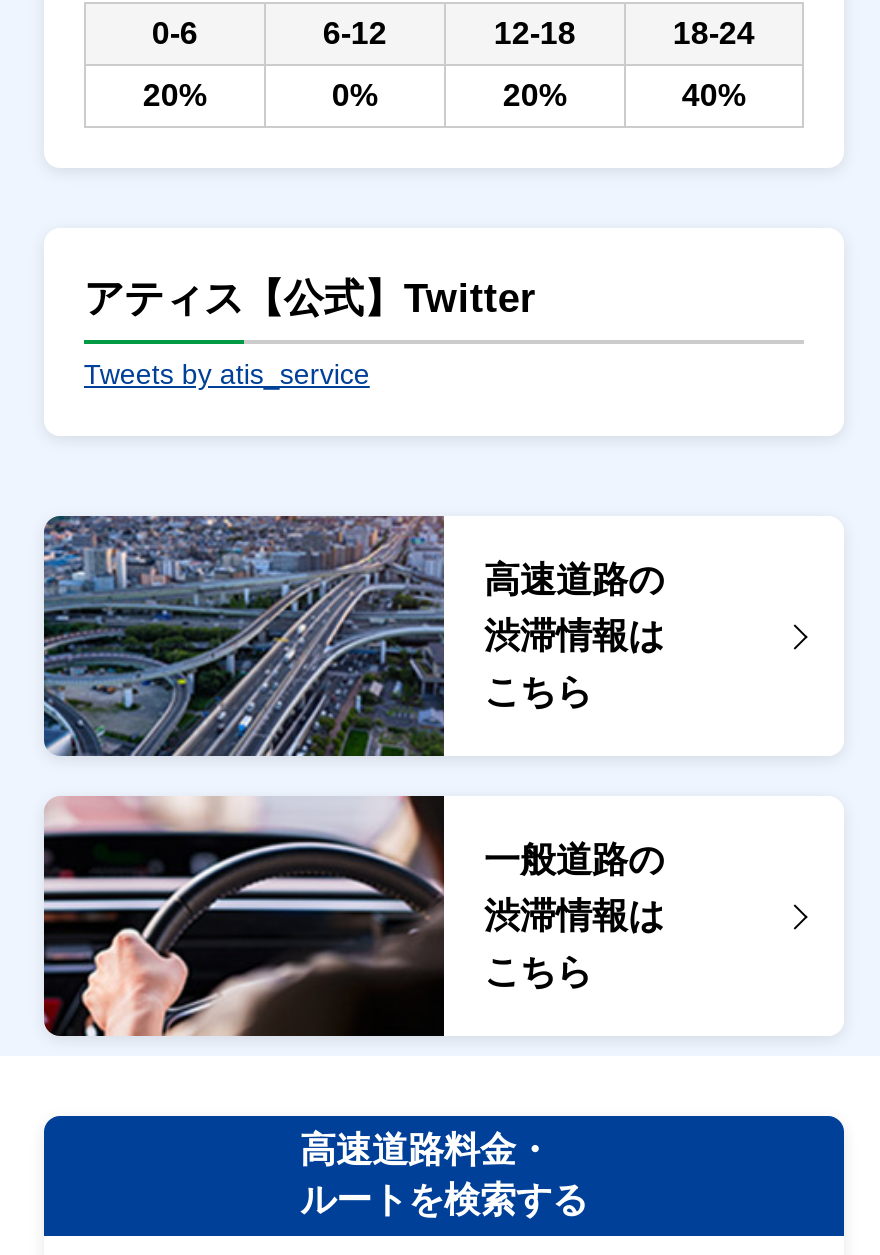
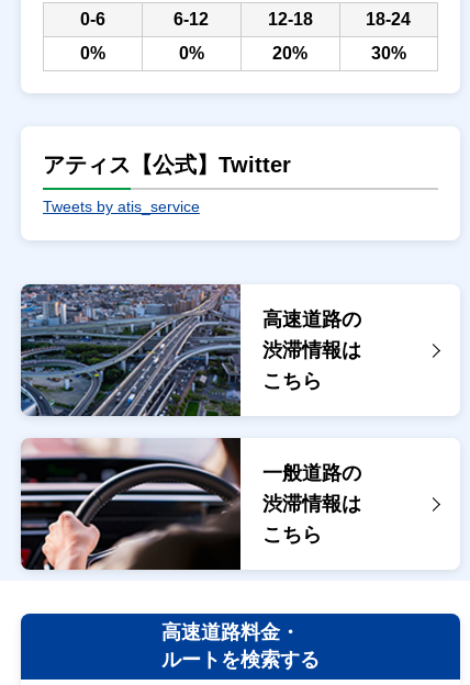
- 20%
+ 0%

- 40%
+ 30%
